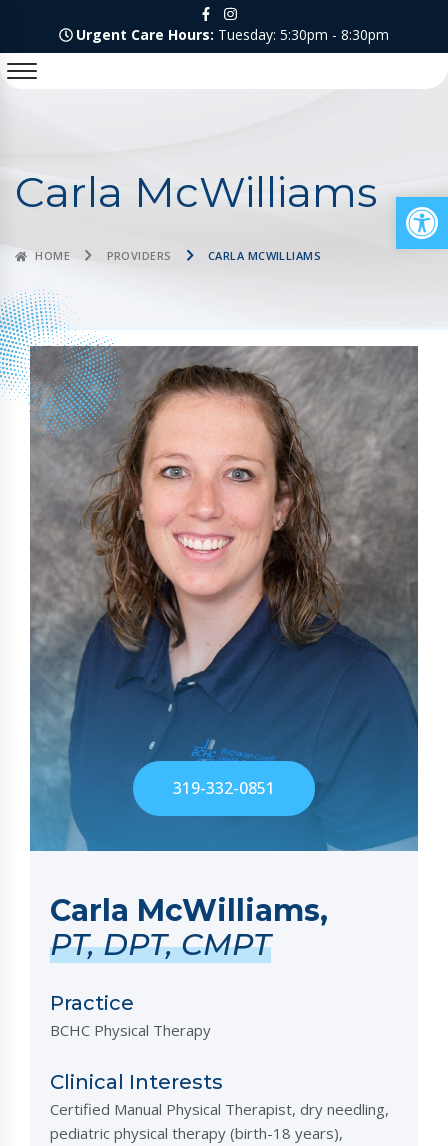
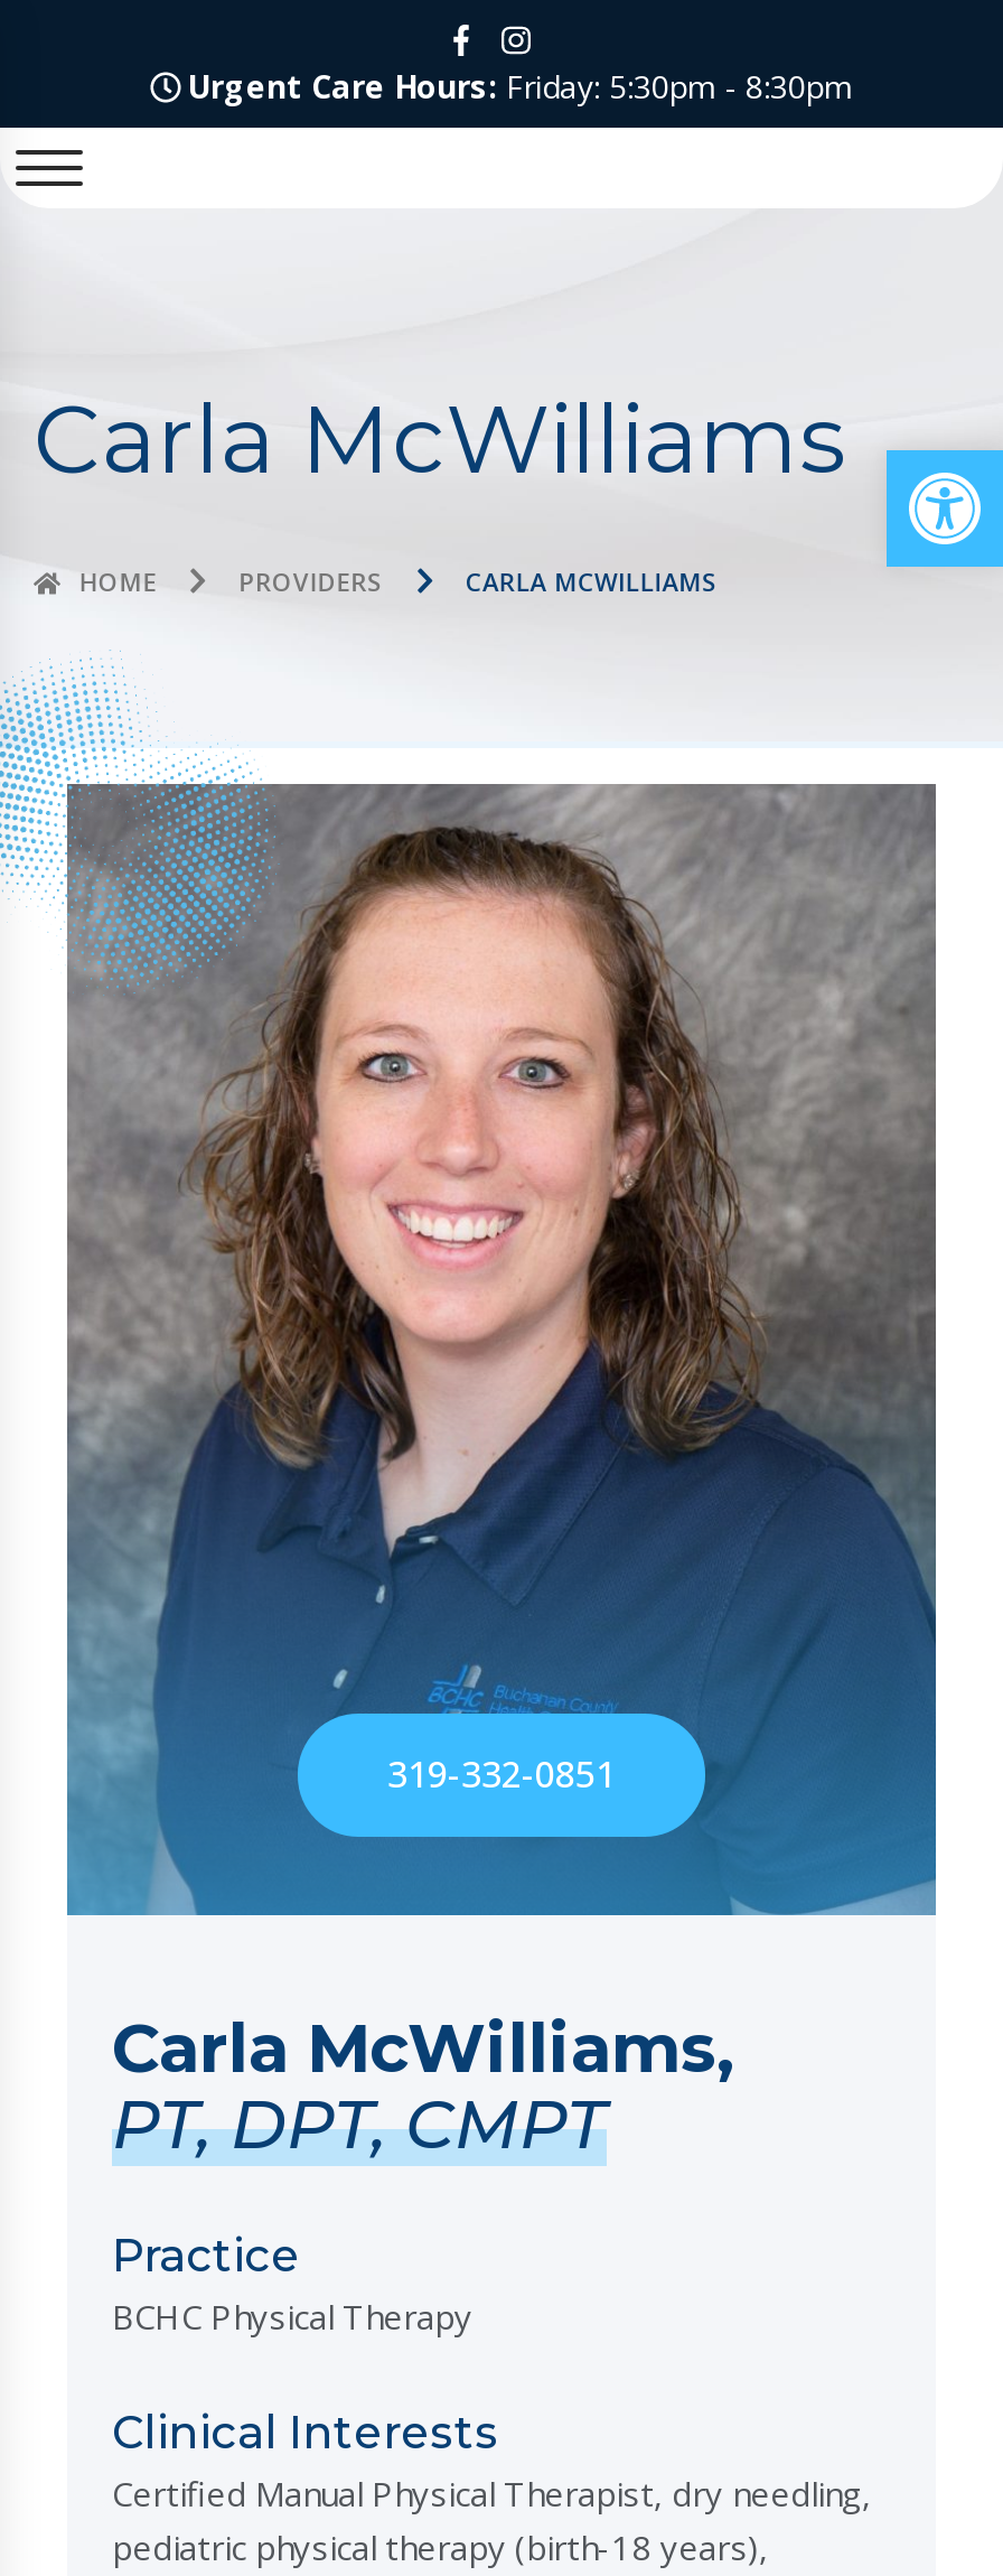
- Urgent Care Hours: Tuesday: 5:30pm - 8:30pm
+ Urgent Care Hours: Friday: 5:30pm - 8:30pm
